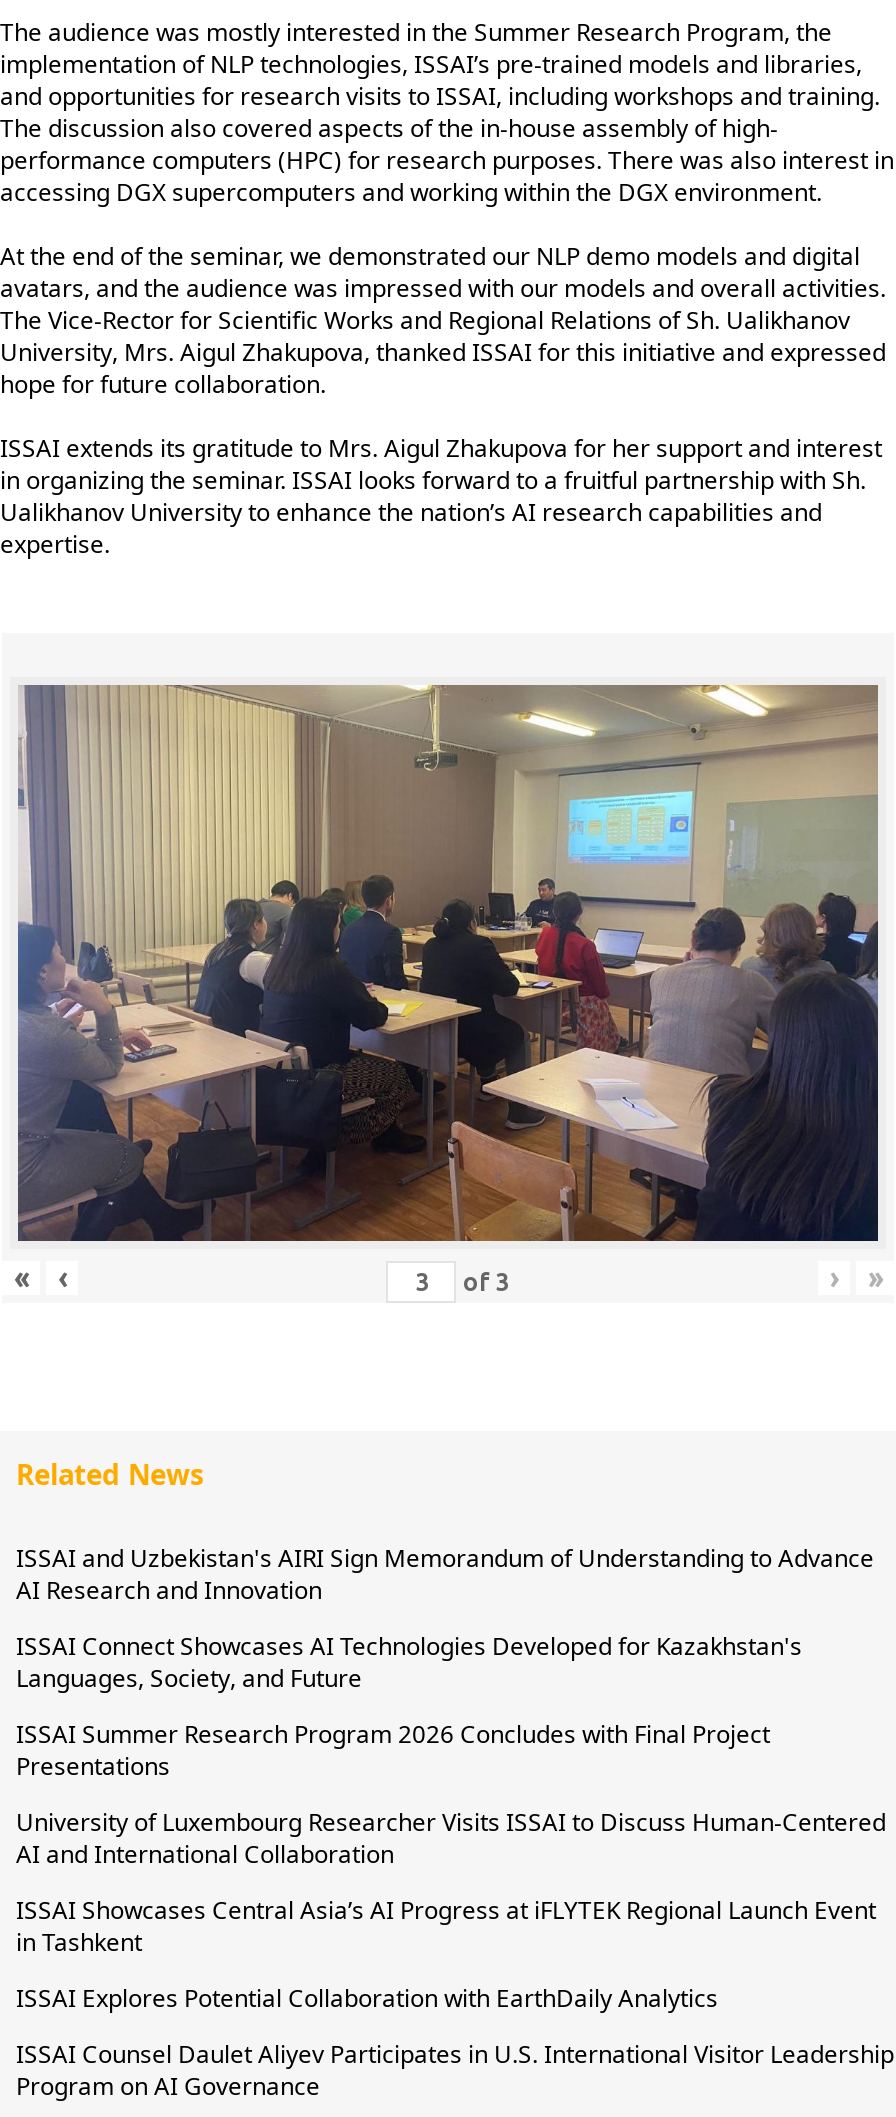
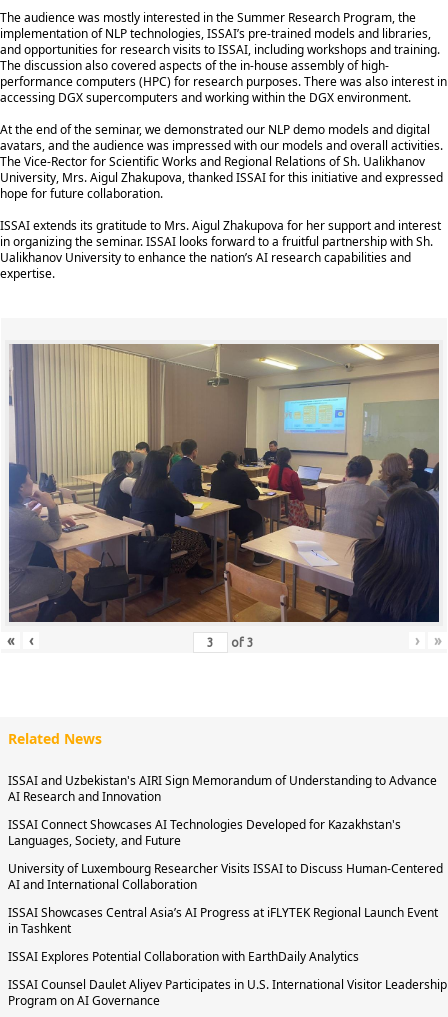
- ISSAI Summer Research Program 2026 Concludes with Final Project
- Presentations
